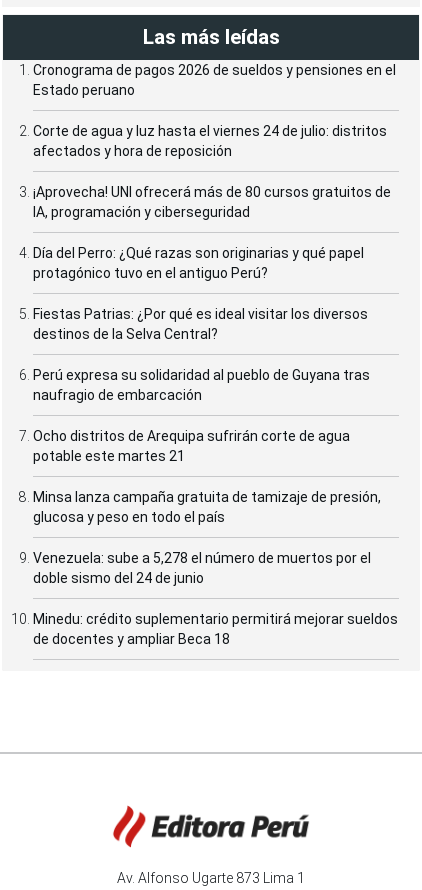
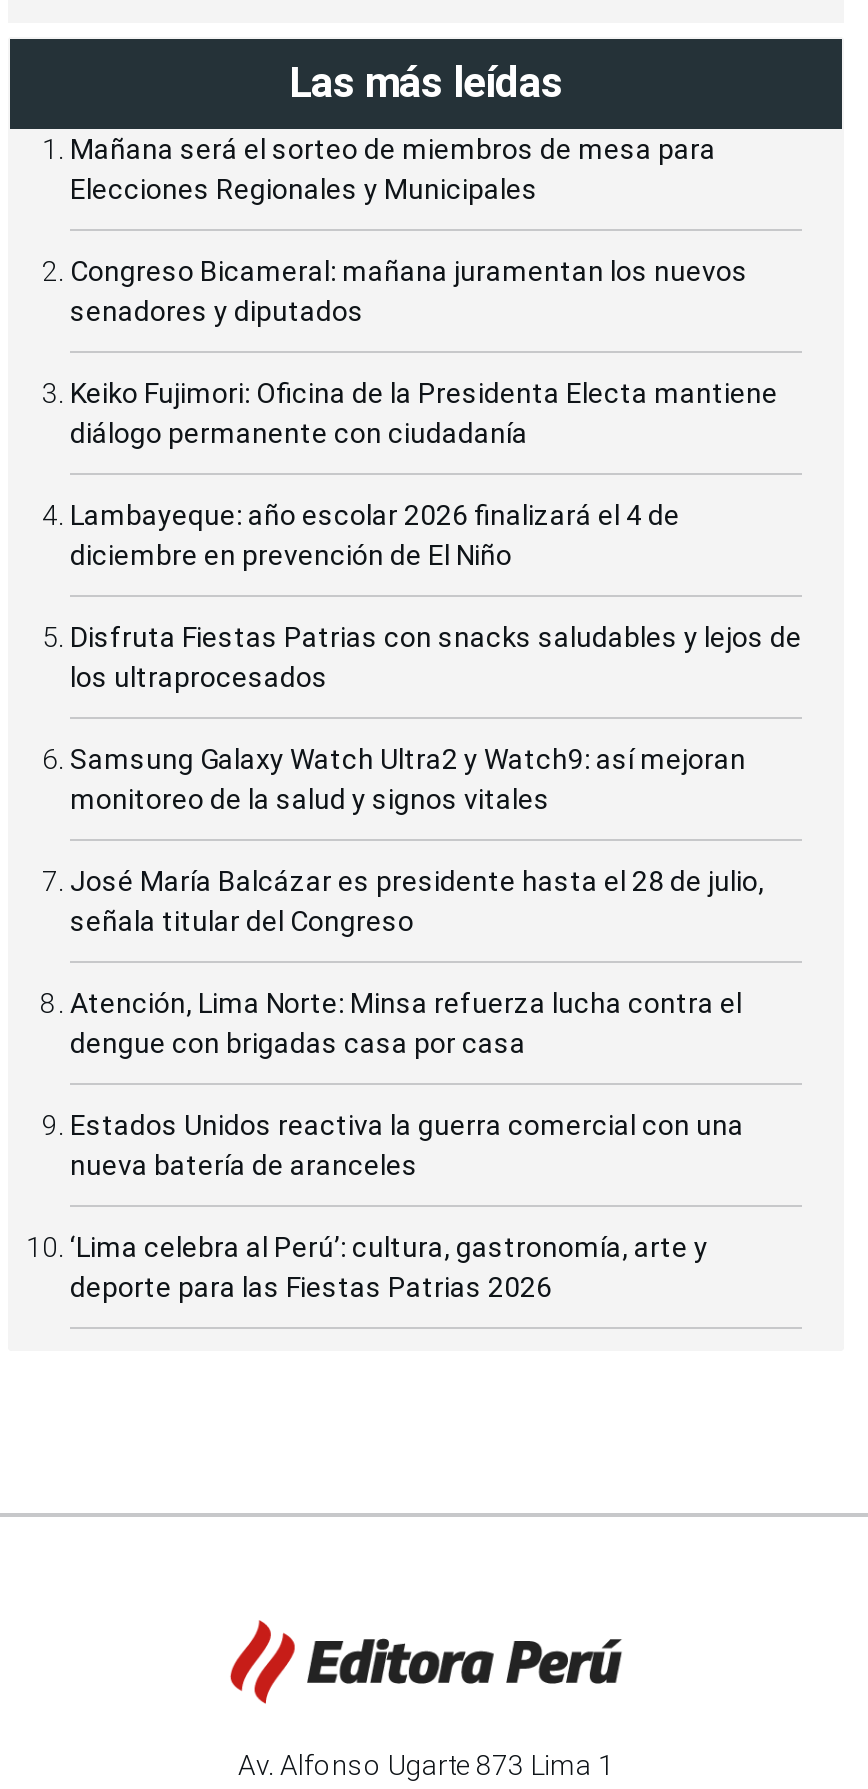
- Cronograma de pagos 2026 de sueldos y pensiones en el
- Estado peruano
+ Mañana será el sorteo de miembros de mesa para
+ Elecciones Regionales y Municipales

- Corte de agua y luz hasta el viernes 24 de julio: distritos
- afectados y hora de reposición
+ Congreso Bicameral: mañana juramentan los nuevos
+ senadores y diputados

- ¡Aprovecha! UNI ofrecerá más de 80 cursos gratuitos de
- IA, programación y ciberseguridad
+ Keiko Fujimori: Oficina de la Presidenta Electa mantiene
+ diálogo permanente con ciudadanía

- Día del Perro: ¿Qué razas son originarias y qué papel
- protagónico tuvo en el antiguo Perú?
+ Lambayeque: año escolar 2026 finalizará el 4 de
+ diciembre en prevención de El Niño

- Fiestas Patrias: ¿Por qué es ideal visitar los diversos
- destinos de la Selva Central?
+ Disfruta Fiestas Patrias con snacks saludables y lejos de
+ los ultraprocesados

- Perú expresa su solidaridad al pueblo de Guyana tras
- naufragio de embarcación
+ Samsung Galaxy Watch Ultra2 y Watch9: así mejoran
+ monitoreo de la salud y signos vitales

- Ocho distritos de Arequipa sufrirán corte de agua
- potable este martes 21
+ José María Balcázar es presidente hasta el 28 de julio,
+ señala titular del Congreso

- Minsa lanza campaña gratuita de tamizaje de presión,
- glucosa y peso en todo el país
+ Atención, Lima Norte: Minsa refuerza lucha contra el
+ dengue con brigadas casa por casa

- Venezuela: sube a 5,278 el número de muertos por el
- doble sismo del 24 de junio
+ Estados Unidos reactiva la guerra comercial con una
+ nueva batería de aranceles

- Minedu: crédito suplementario permitirá mejorar sueldos
- de docentes y ampliar Beca 18
+ ‘Lima celebra al Perú’: cultura, gastronomía, arte y
+ deporte para las Fiestas Patrias 2026
